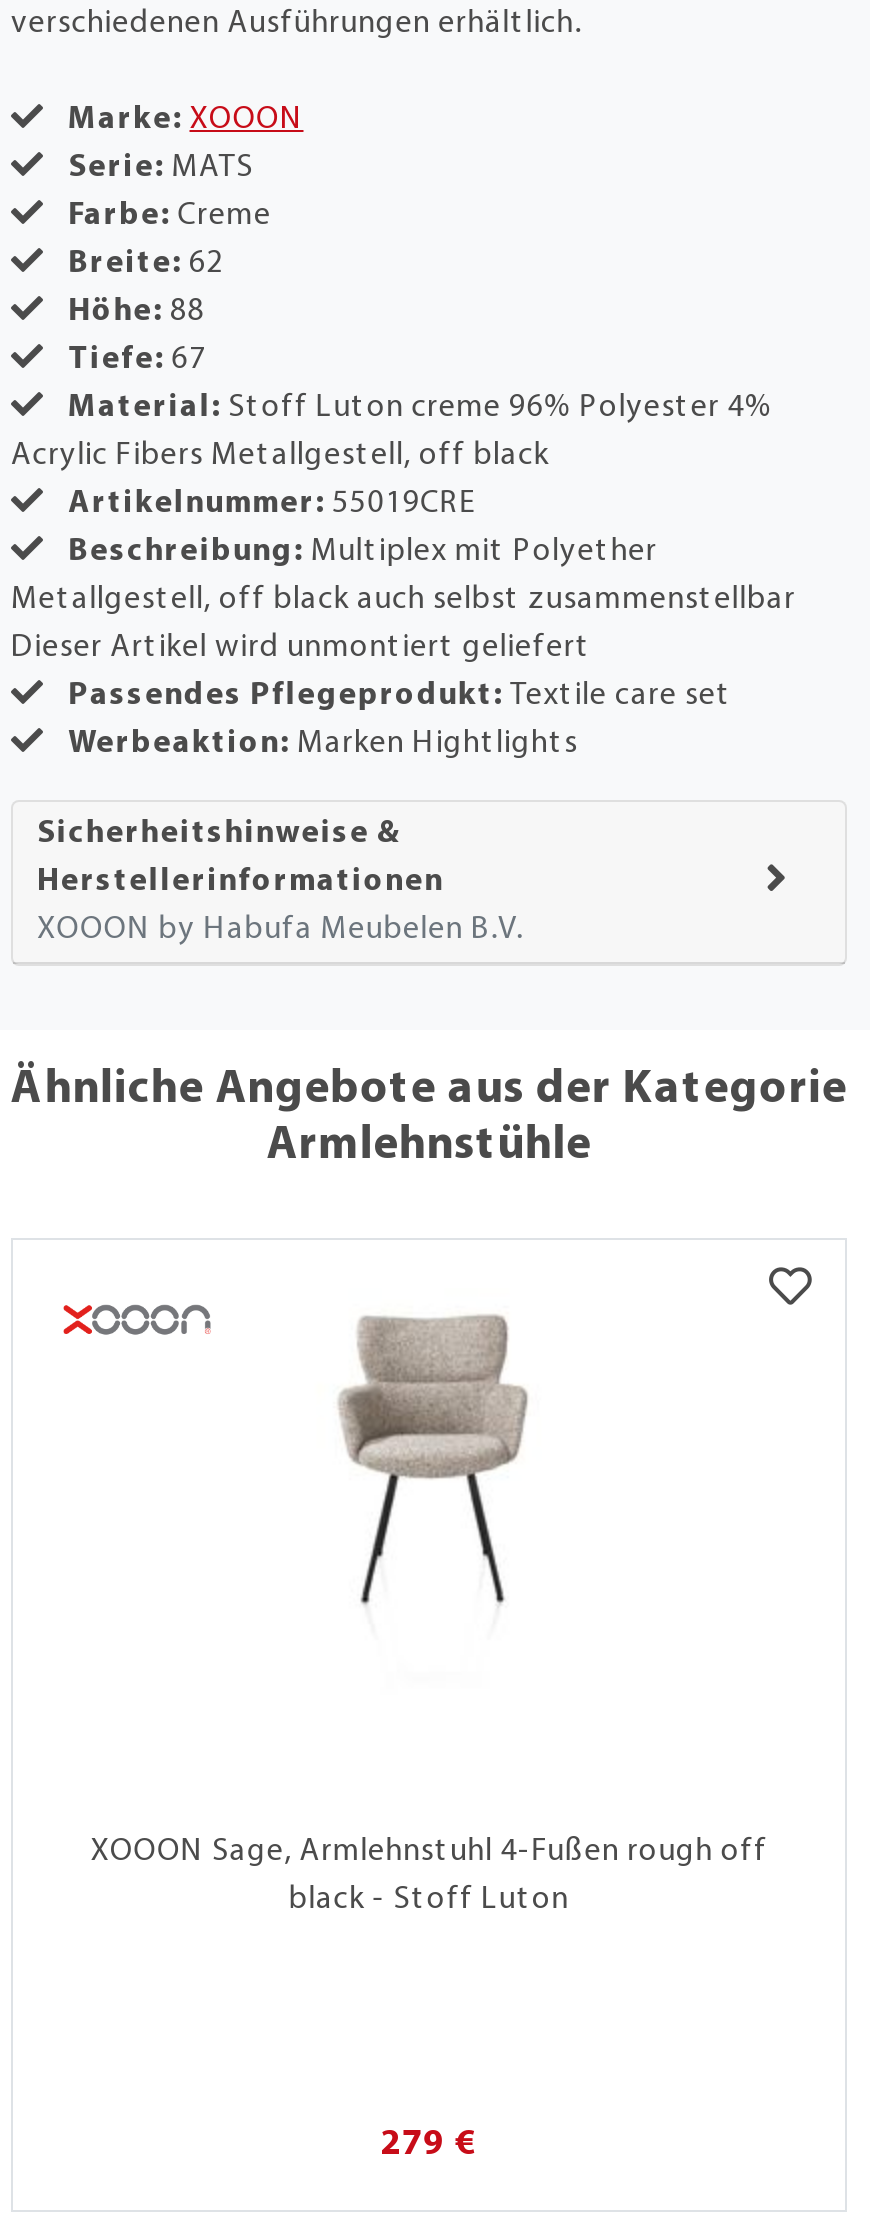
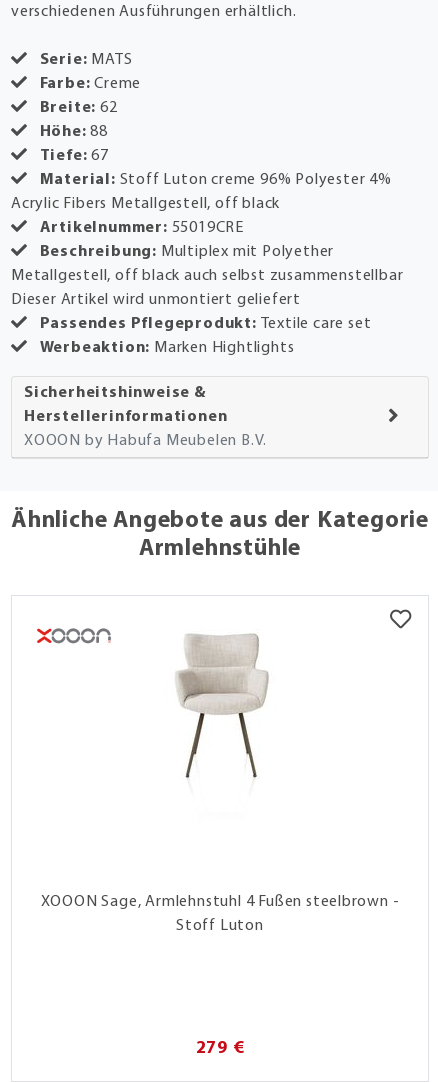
- Marke: XOOON

moved up: [image]

- XOOON Sage, Armlehnstuhl 4-Fußen rough off
+ XOOON Sage, Armlehnstuhl 4 Fußen steelbrown -

- black - Stoff Luton
+ Stoff Luton
